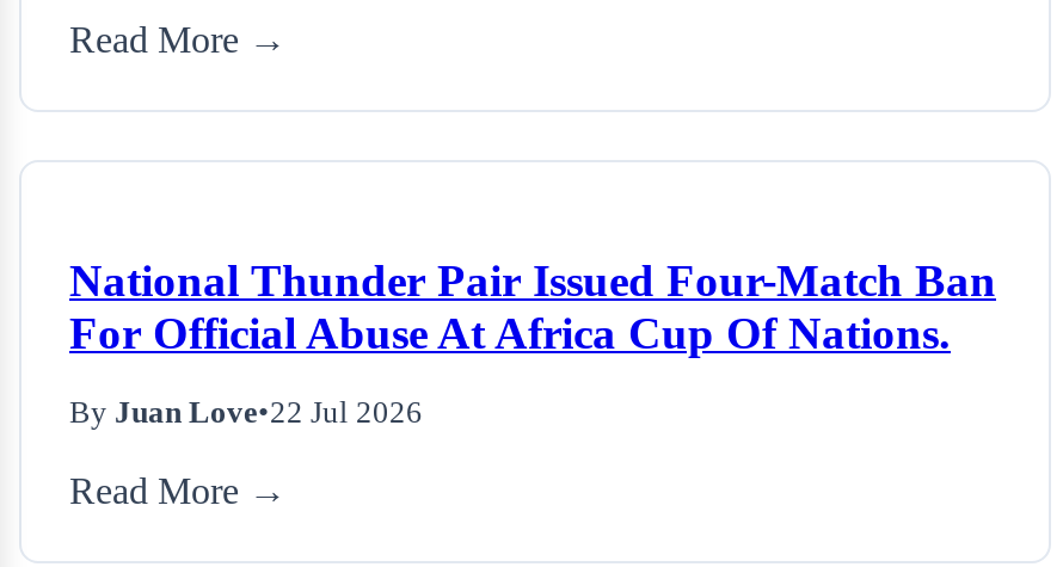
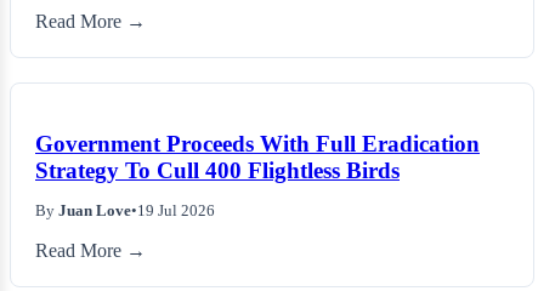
- National Thunder Pair Issued Four-Match Ban
- For Official Abuse At Africa Cup Of Nations.
+ Government Proceeds With Full Eradication
+ Strategy To Cull 400 Flightless Birds

- By Juan Love•22 Jul 2026
+ By Juan Love•19 Jul 2026
